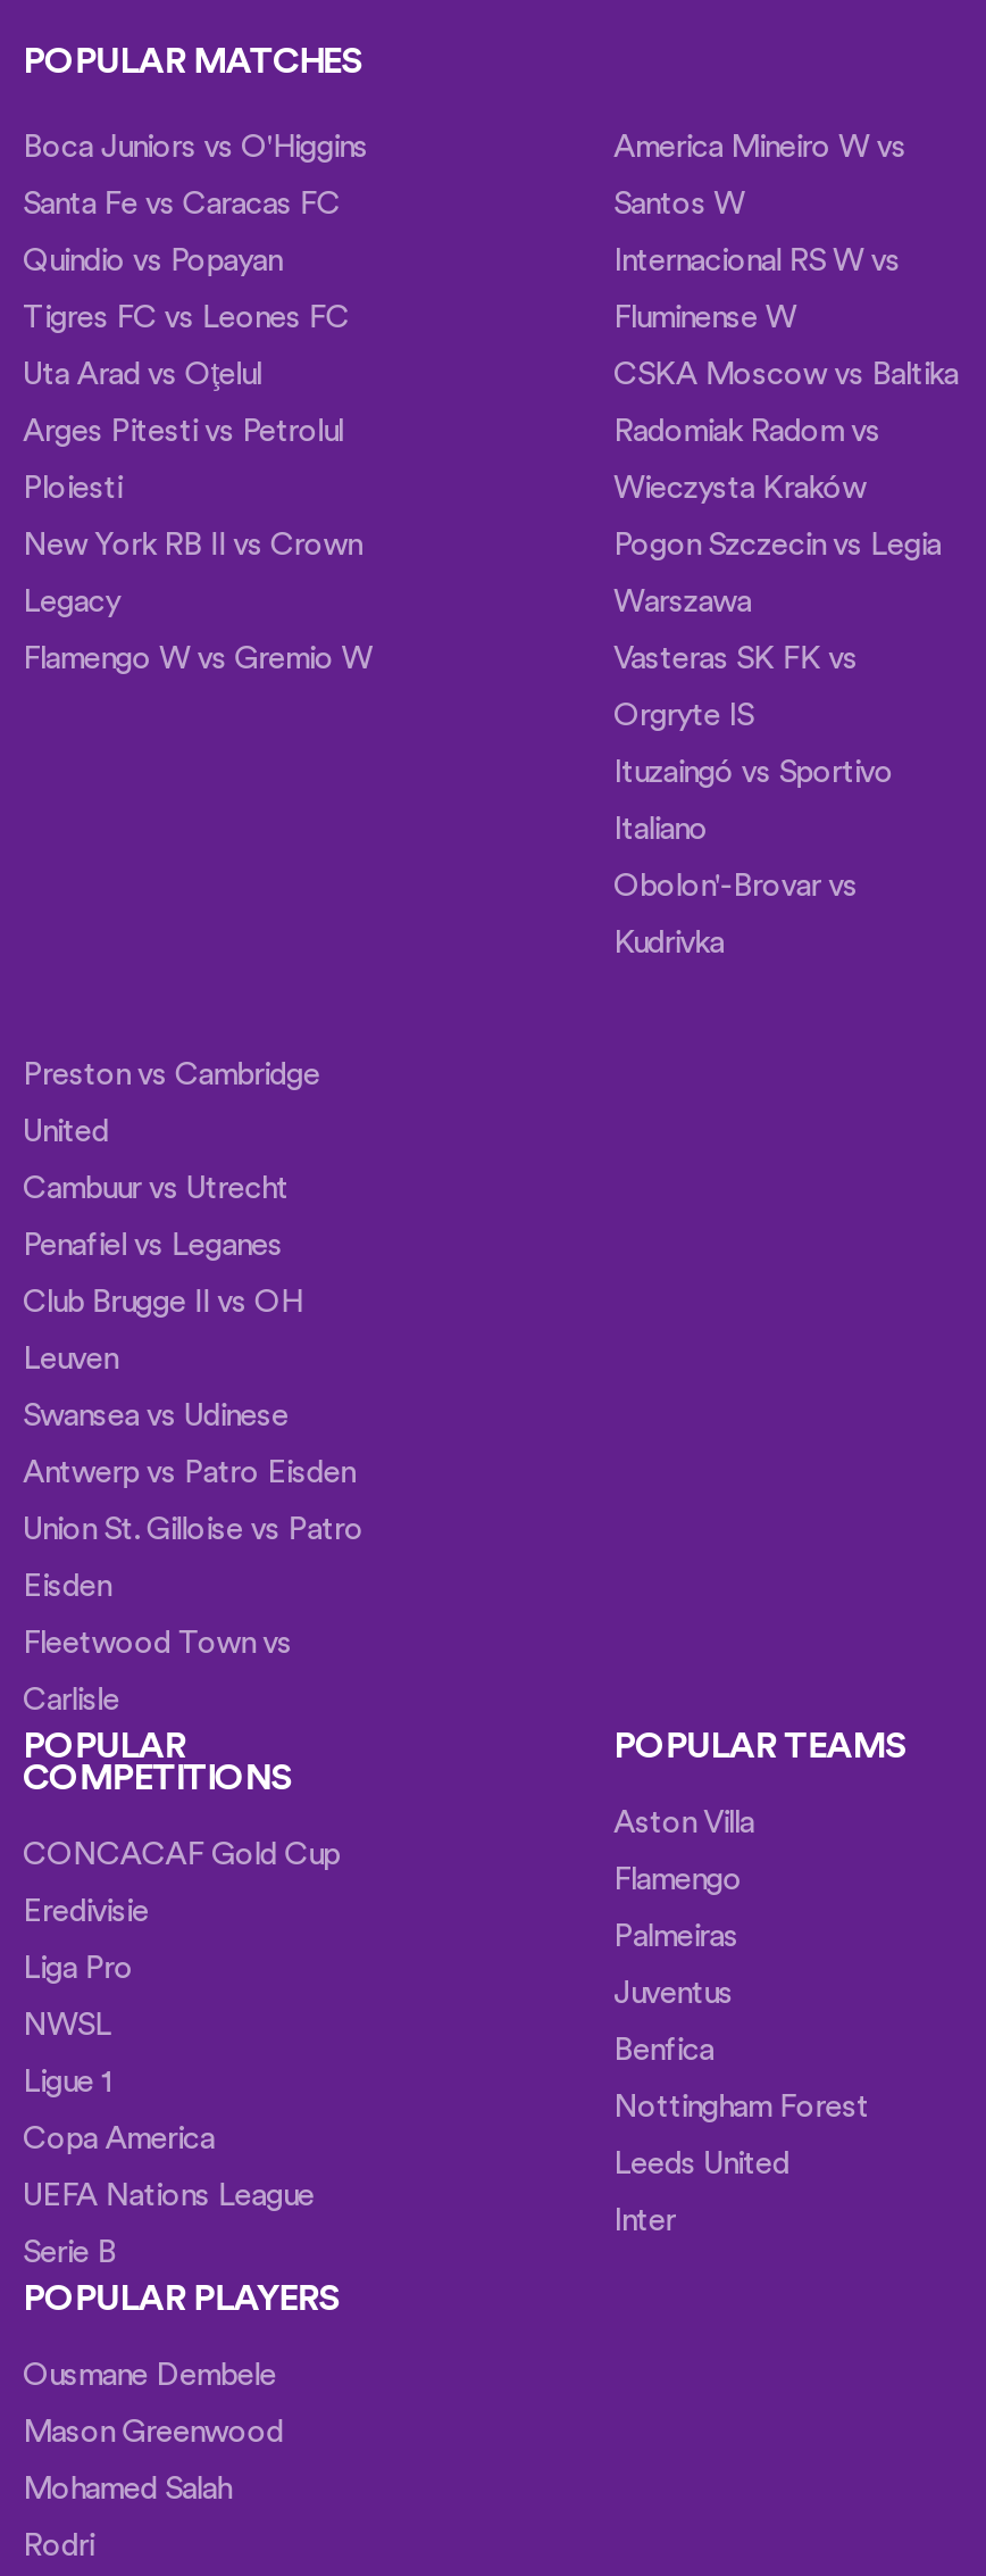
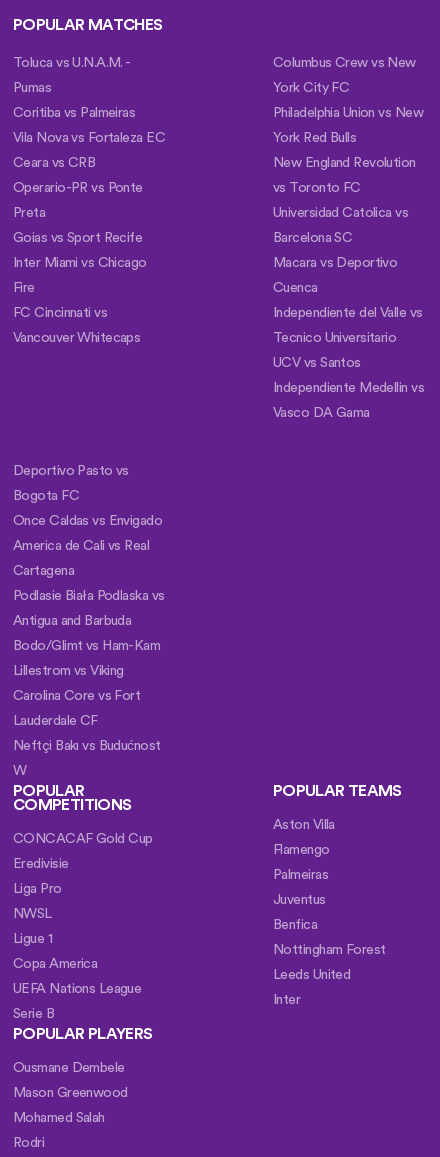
- Boca Juniors vs O'Higgins
- Santa Fe vs Caracas FC
- Quindio vs Popayan
- Tigres FC vs Leones FC
- Uta Arad vs Oţelul
- Arges Pitesti vs Petrolul
- Ploiesti
- New York RB II vs Crown
- Legacy
- Flamengo W vs Gremio W
+ Toluca vs U.N.A.M. -
+ Pumas
+ Coritiba vs Palmeiras
+ Vila Nova vs Fortaleza EC
+ Ceara vs CRB
+ Operario-PR vs Ponte
+ Preta
+ Goias vs Sport Recife
+ Inter Miami vs Chicago
+ Fire
+ FC Cincinnati vs
+ Vancouver Whitecaps

- America Mineiro W vs
- Santos W
- Internacional RS W vs
- Fluminense W
- CSKA Moscow vs Baltika
- Radomiak Radom vs
- Wieczysta Kraków
- Pogon Szczecin vs Legia
- Warszawa
- Vasteras SK FK vs
- Orgryte IS
- Ituzaingó vs Sportivo
- Italiano
- Obolon'-Brovar vs
- Kudrivka
+ Columbus Crew vs New
+ York City FC
+ Philadelphia Union vs New
+ York Red Bulls
+ New England Revolution
+ vs Toronto FC
+ Universidad Catolica vs
+ Barcelona SC
+ Macara vs Deportivo
+ Cuenca
+ Independiente del Valle vs
+ Tecnico Universitario
+ UCV vs Santos
+ Independiente Medellin vs
+ Vasco DA Gama

- Preston vs Cambridge
- United
- Cambuur vs Utrecht
- Penafiel vs Leganes
- Club Brugge II vs OH
- Leuven
- Swansea vs Udinese
- Antwerp vs Patro Eisden
- Union St. Gilloise vs Patro
- Eisden
- Fleetwood Town vs
- Carlisle
+ Deportivo Pasto vs
+ Bogota FC
+ Once Caldas vs Envigado
+ America de Cali vs Real
+ Cartagena
+ Podlasie Biała Podlaska vs
+ Antigua and Barbuda
+ Bodo/Glimt vs Ham-Kam
+ Lillestrom vs Viking
+ Carolina Core vs Fort
+ Lauderdale CF
+ Neftçi Bakı vs Budućnost
+ W
